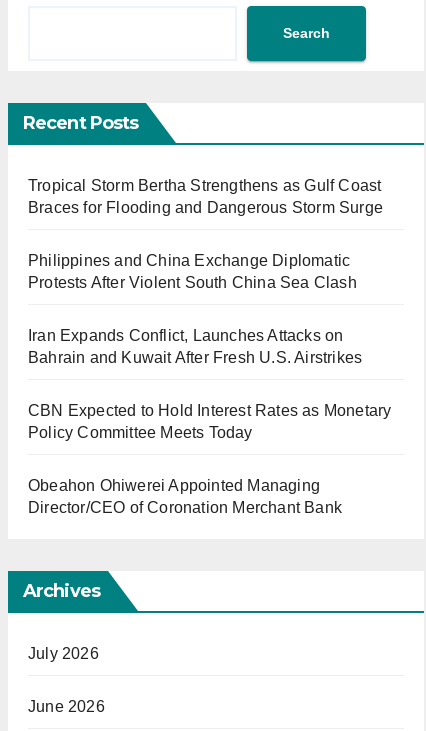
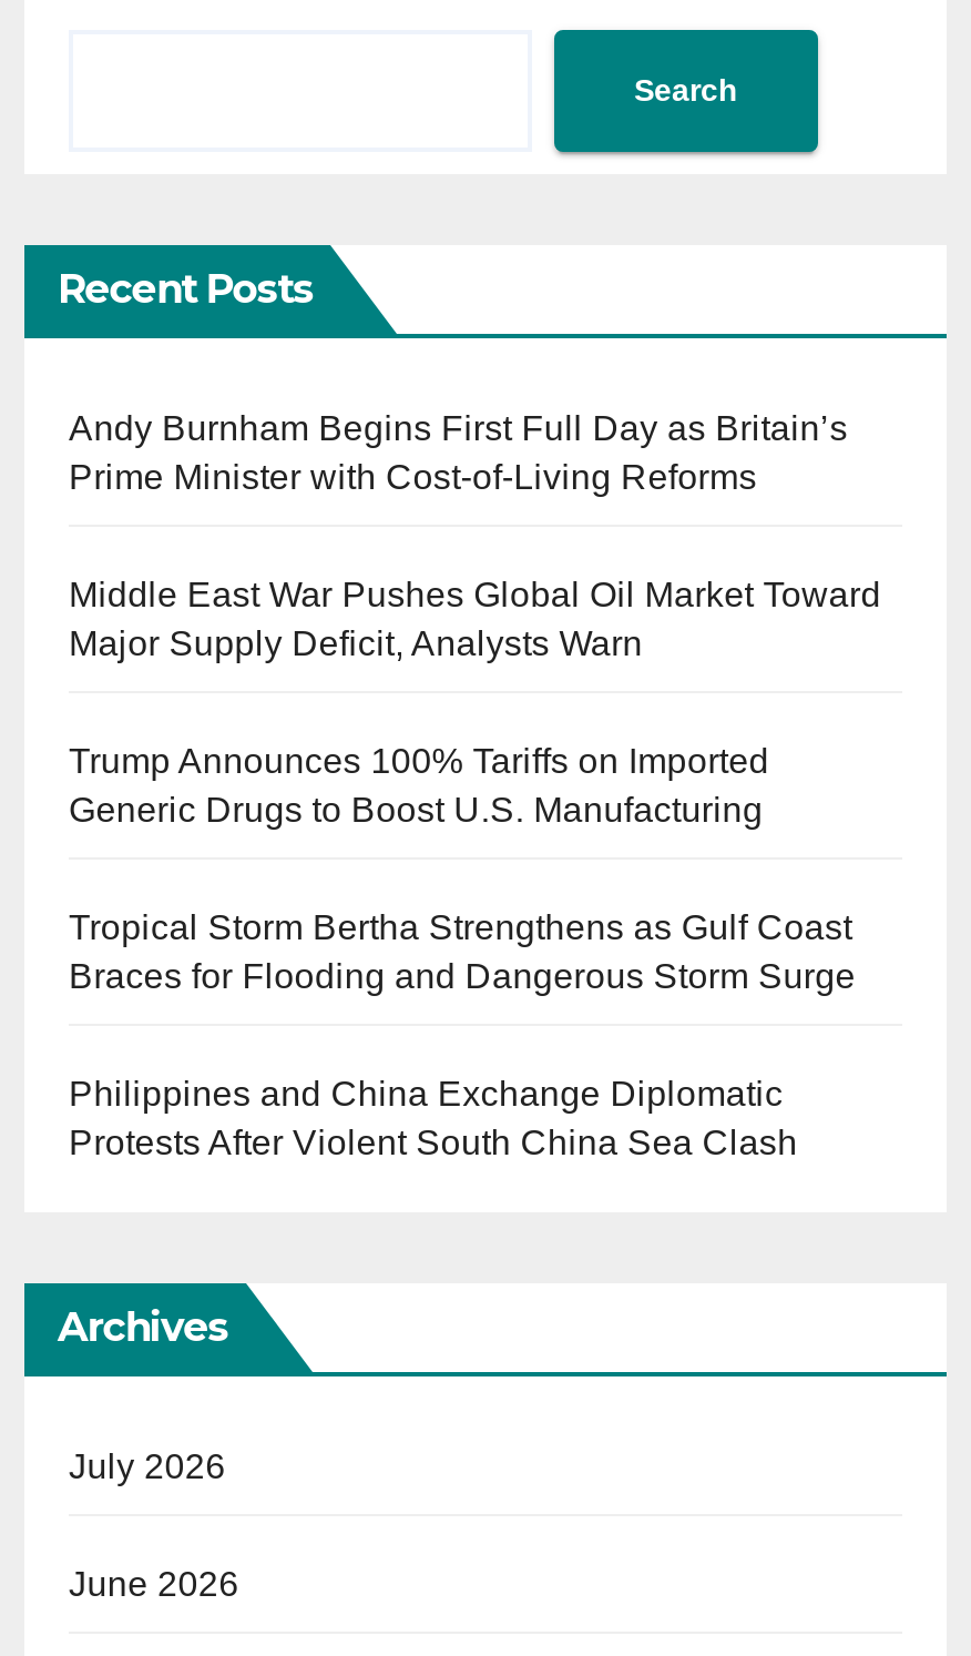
+ Andy Burnham Begins First Full Day as Britain’s
+ Prime Minister with Cost-of-Living Reforms
+ Middle East War Pushes Global Oil Market Toward
+ Major Supply Deficit, Analysts Warn
+ Trump Announces 100% Tariffs on Imported
+ Generic Drugs to Boost U.S. Manufacturing

moved down: Tropical Storm Bertha Strengthens as Gulf Coast | Braces for Flooding and Dangerous Storm Surge | Philippines and China Exchange Diplomatic | Protests After Violent South China Sea Clash

- Iran Expands Conflict, Launches Attacks on
- Bahrain and Kuwait After Fresh U.S. Airstrikes
- CBN Expected to Hold Interest Rates as Monetary
- Policy Committee Meets Today
- Obeahon Ohiwerei Appointed Managing
- Director/CEO of Coronation Merchant Bank
